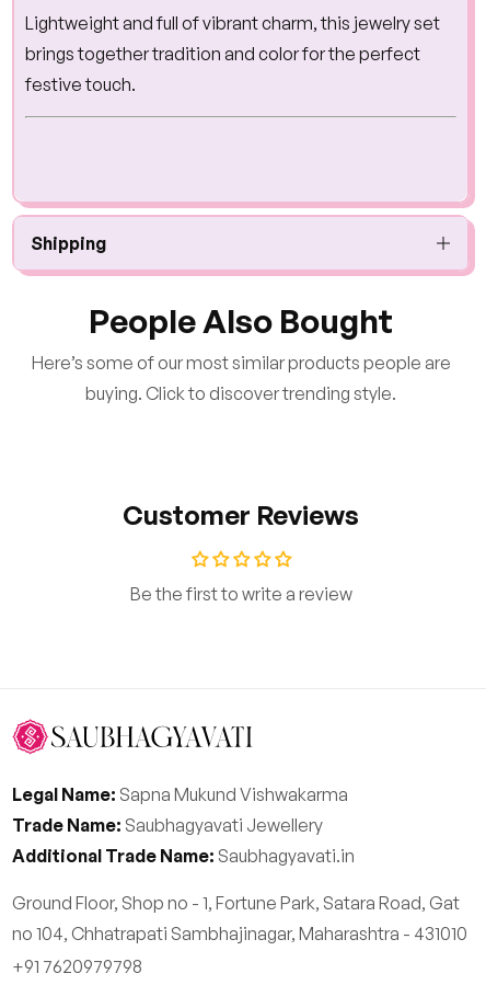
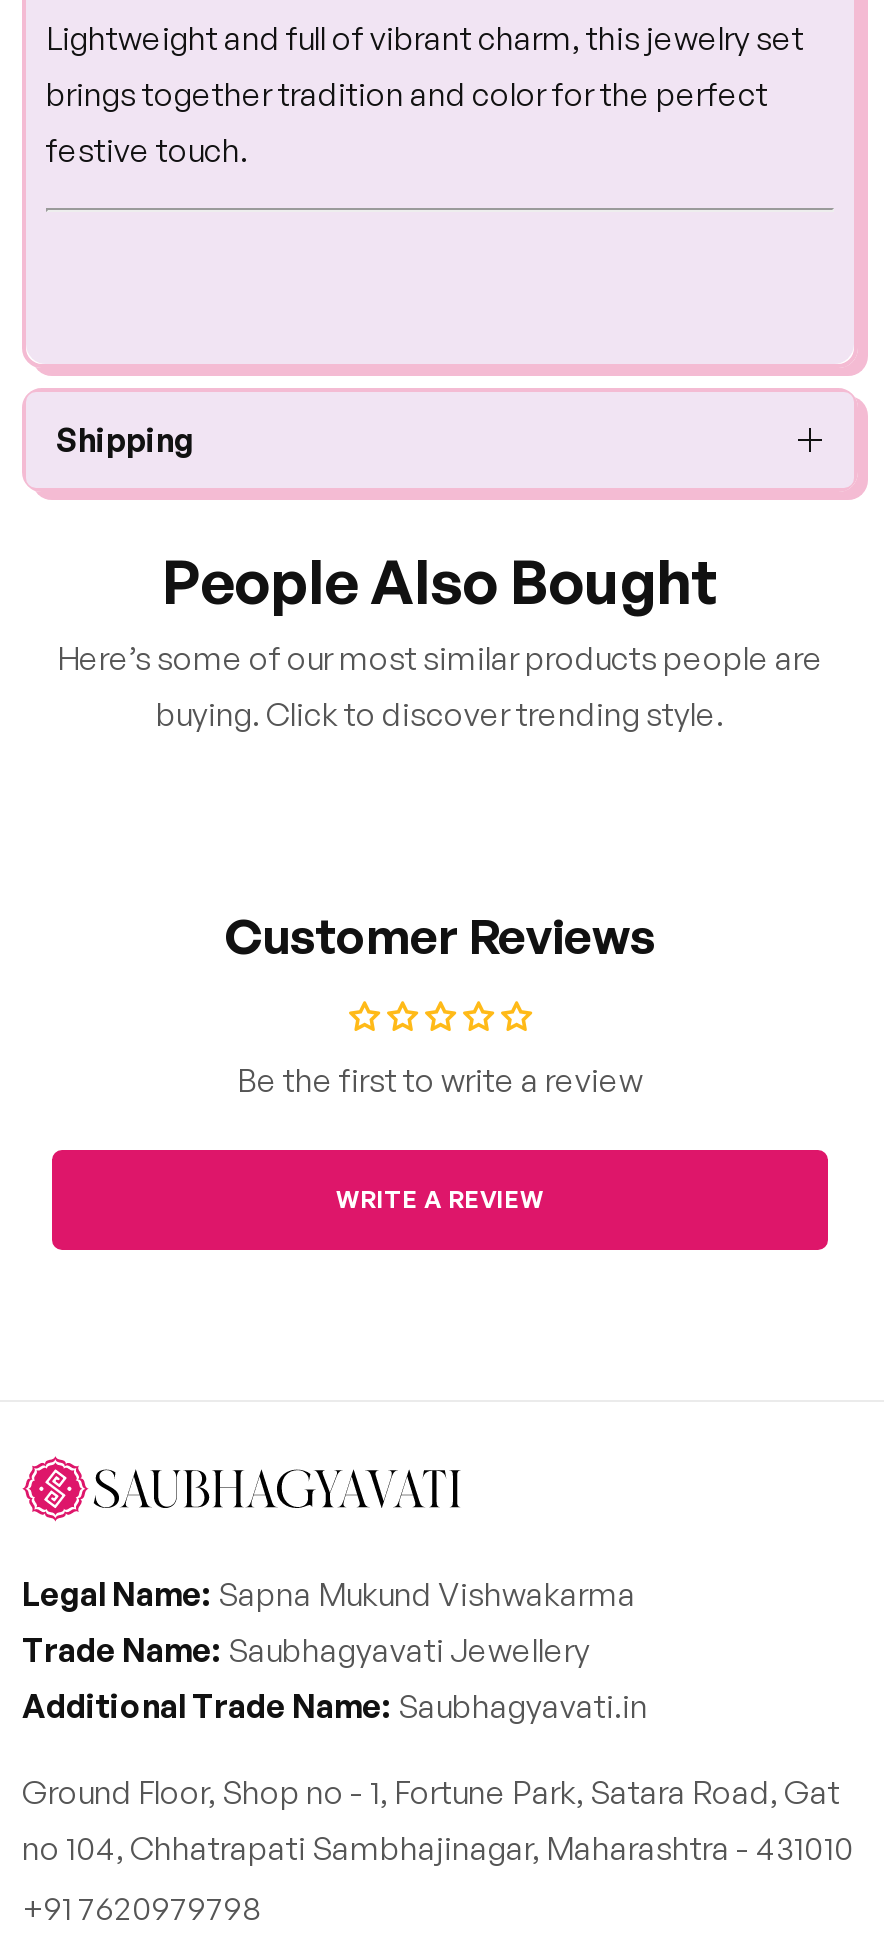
+ WRITE A REVIEW
